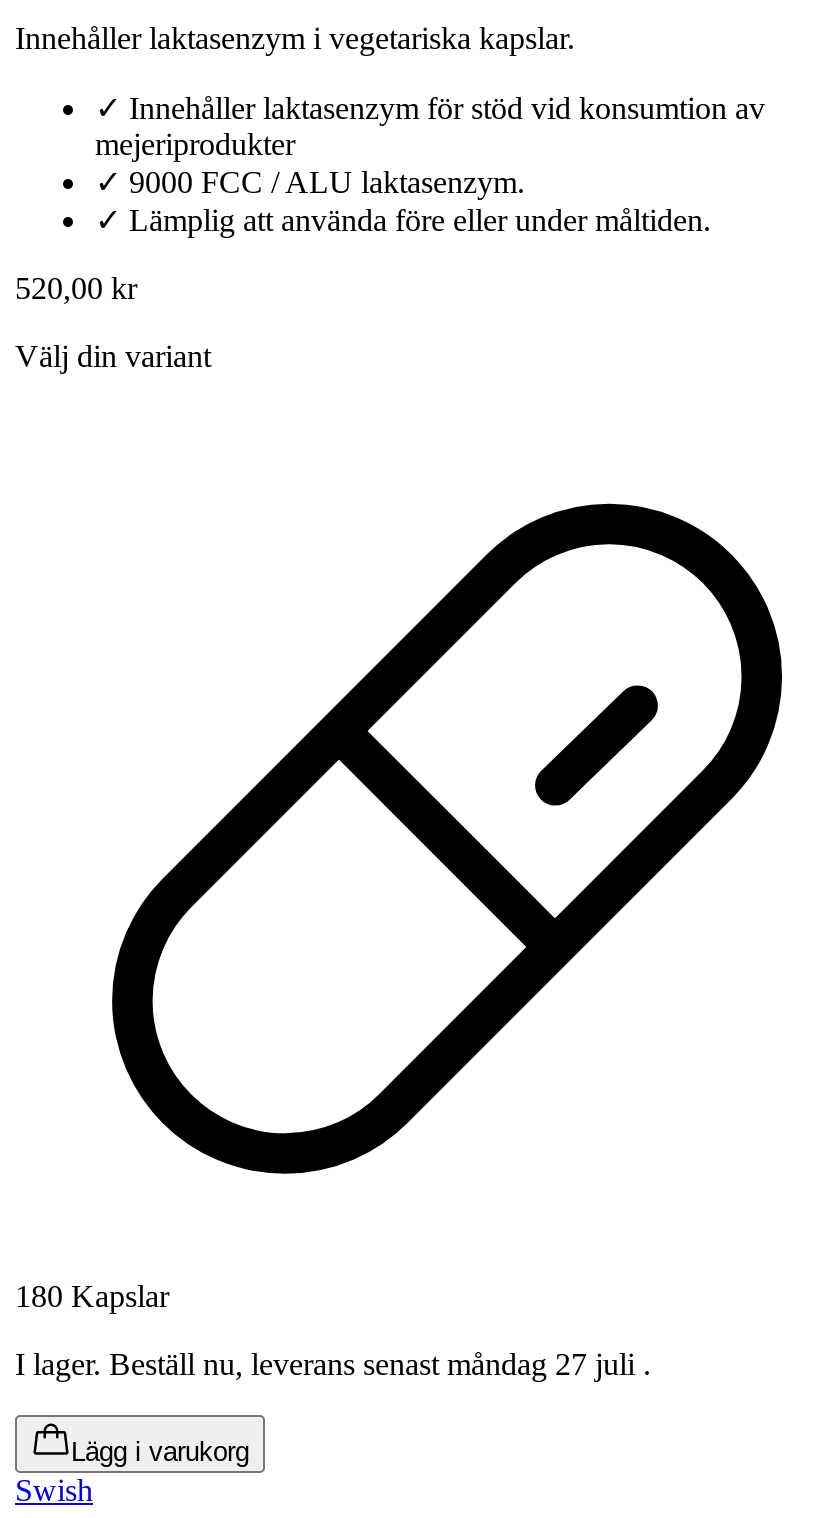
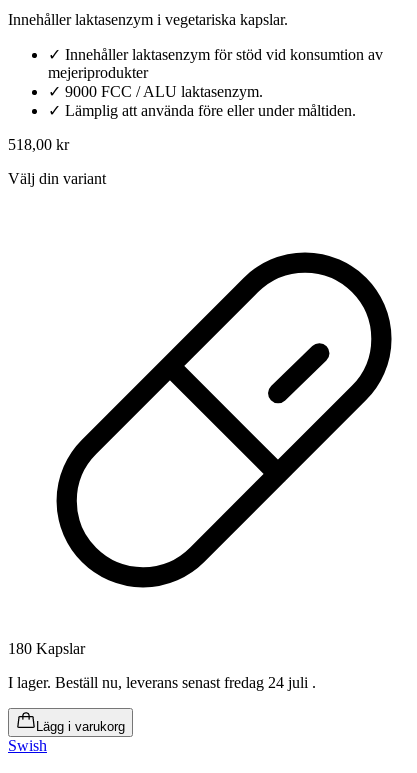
- 520,00 kr
+ 518,00 kr

- I lager. Beställ nu, leverans senast måndag 27 juli.
+ I lager. Beställ nu, leverans senast fredag 24 juli.
